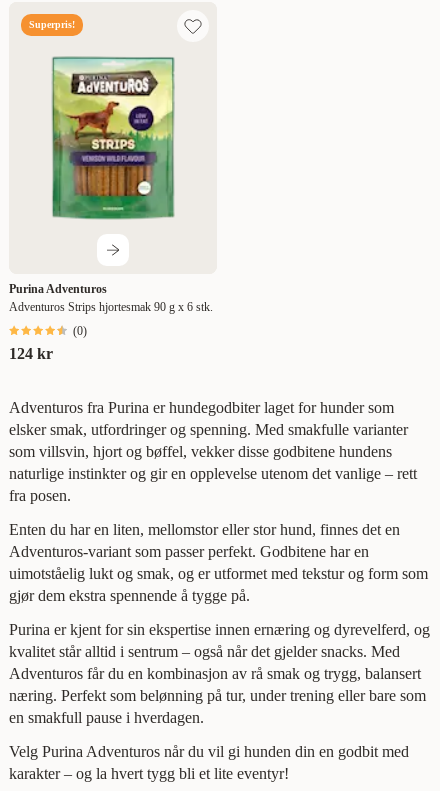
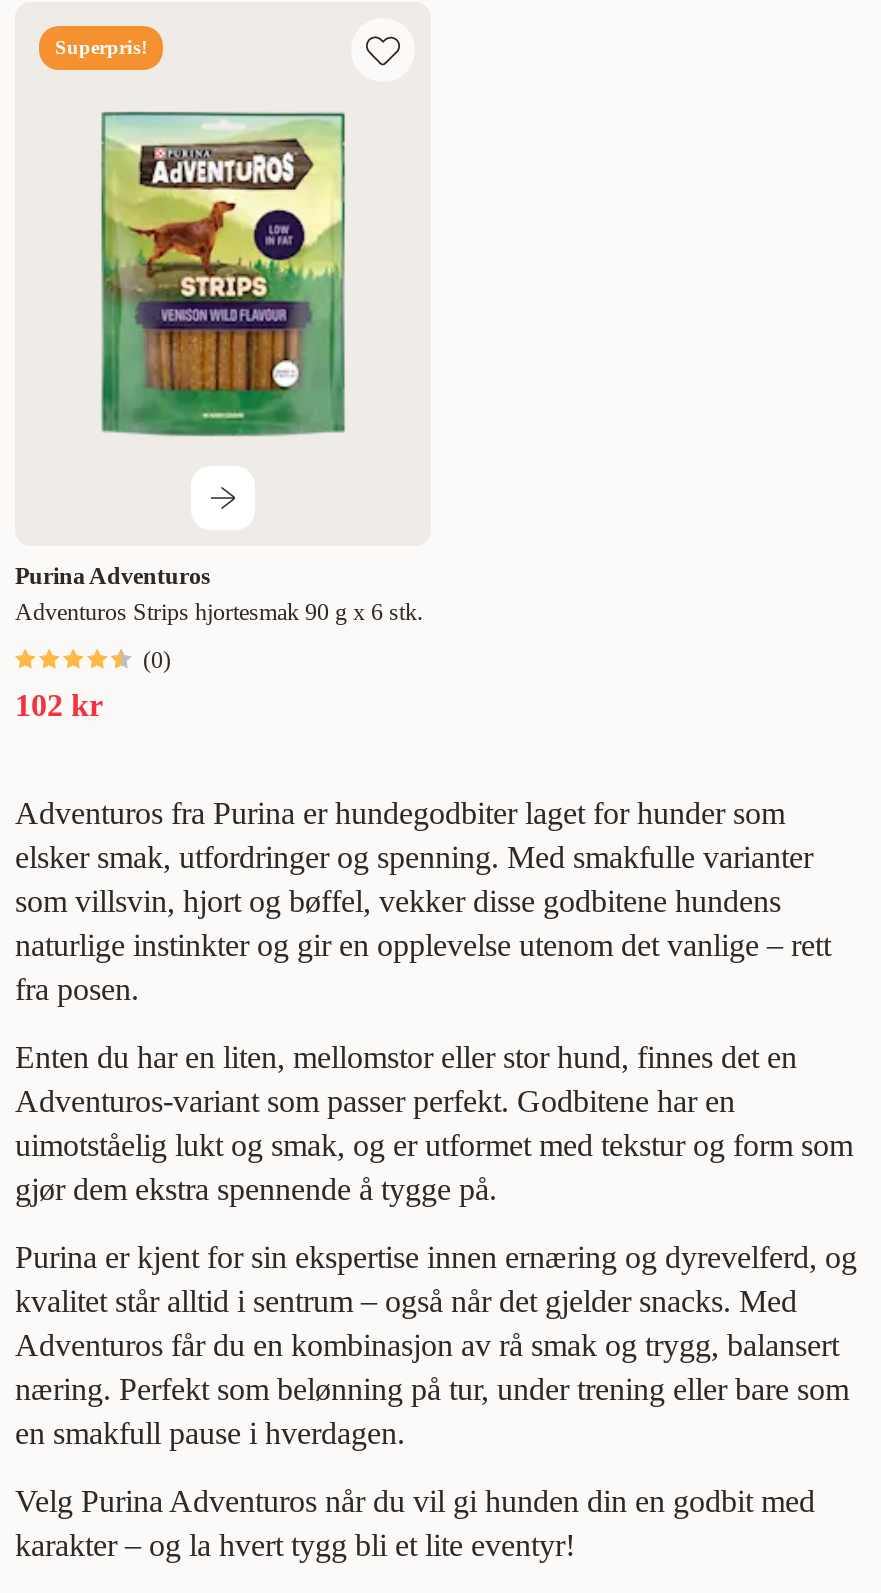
- 124 kr
+ 102 kr
